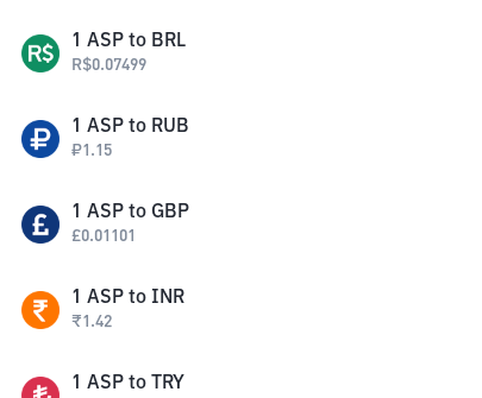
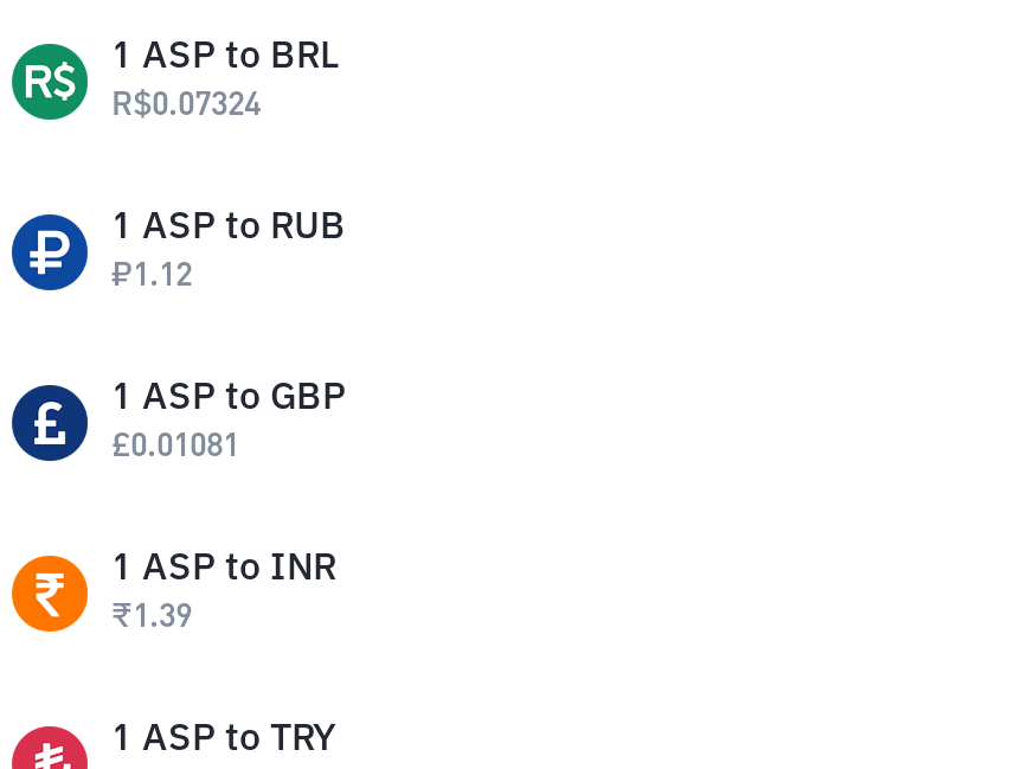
- R$0.07499
+ R$0.07324

- ₽1.15
+ ₽1.12

- £0.01101
+ £0.01081

- ₹1.42
+ ₹1.39
